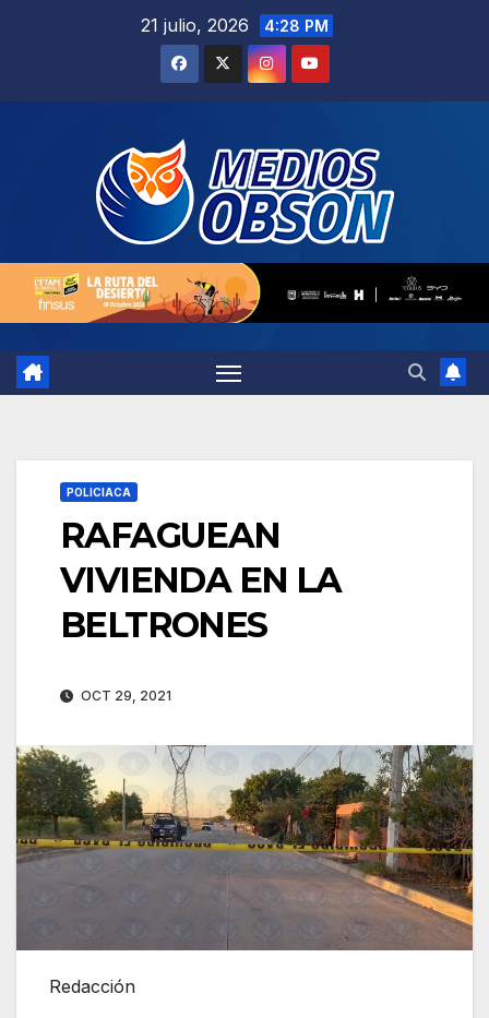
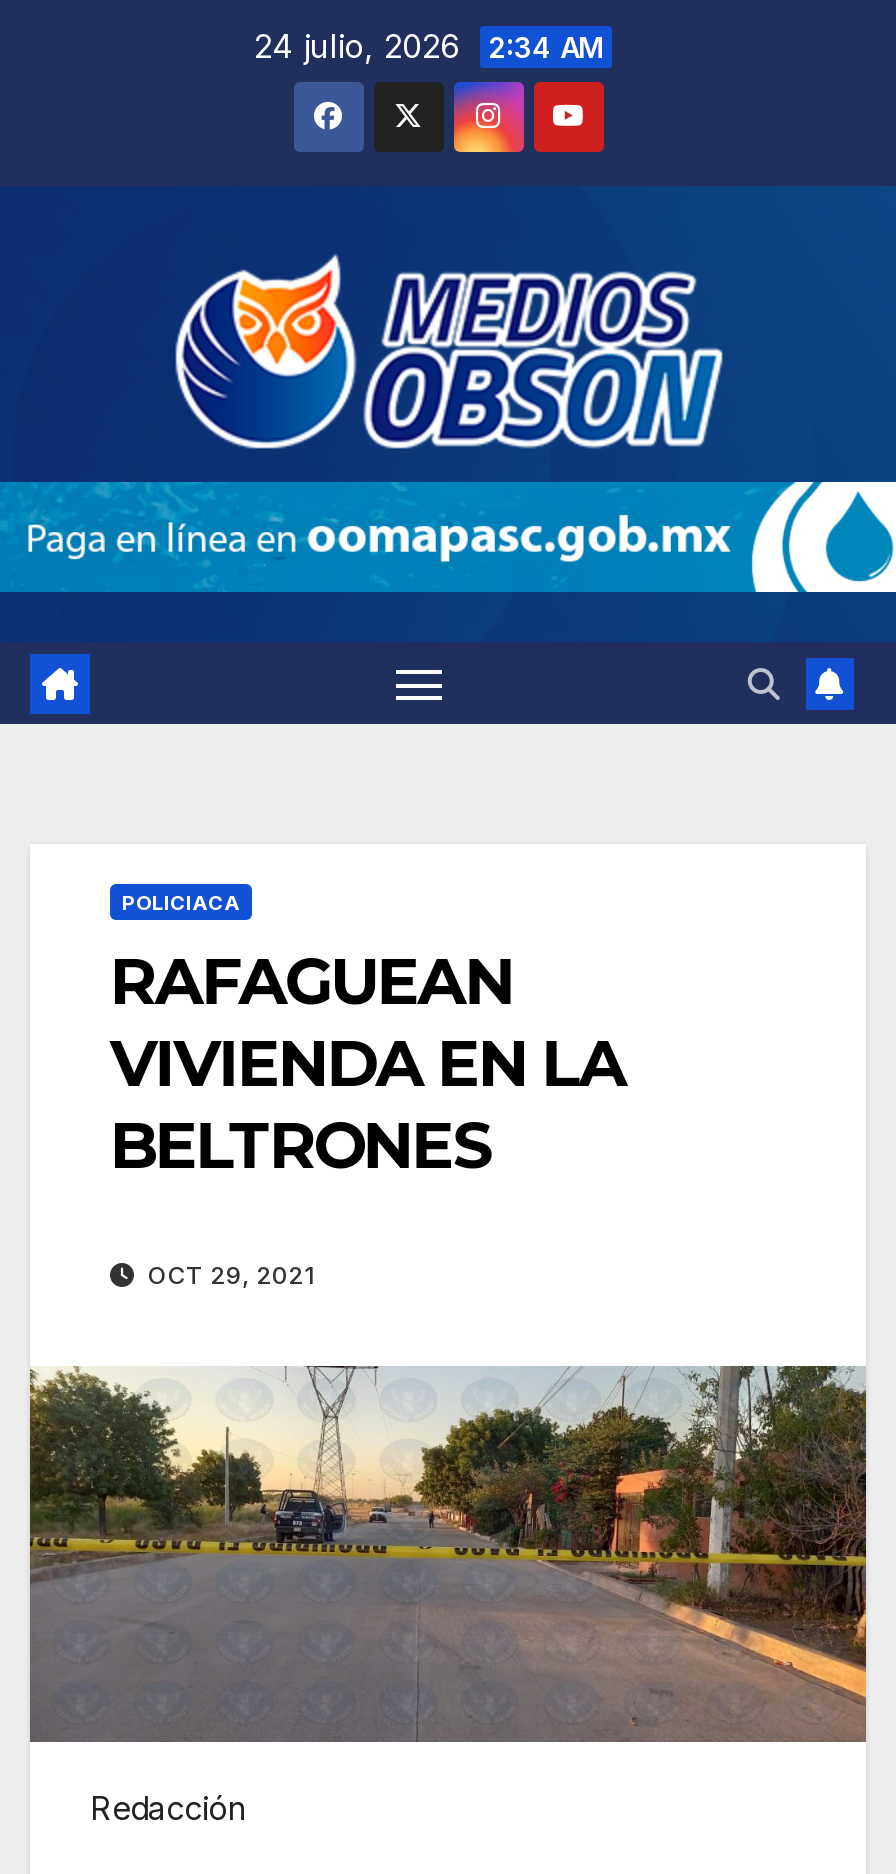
- 21 julio, 2026 4:28 PM
+ 24 julio, 2026 2:34 AM

- [image]
+ [image]
